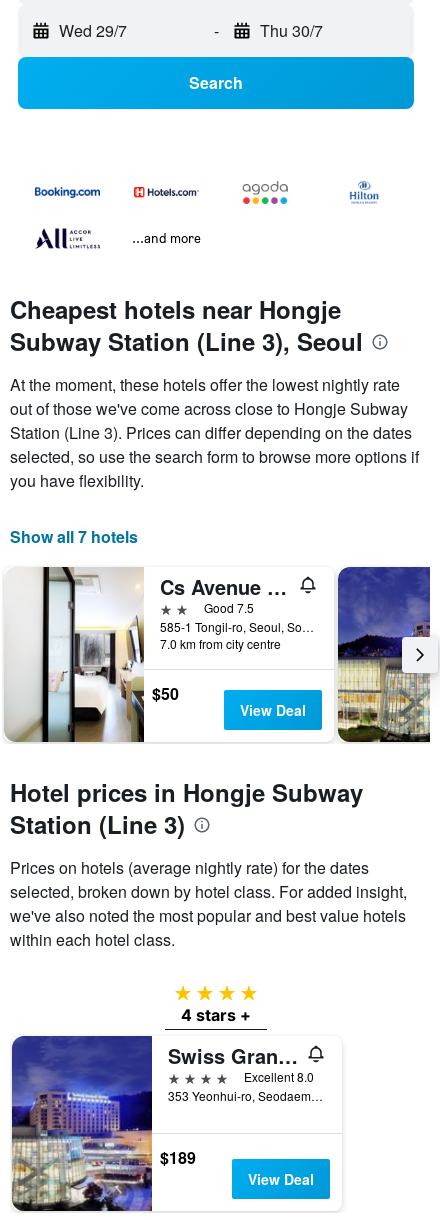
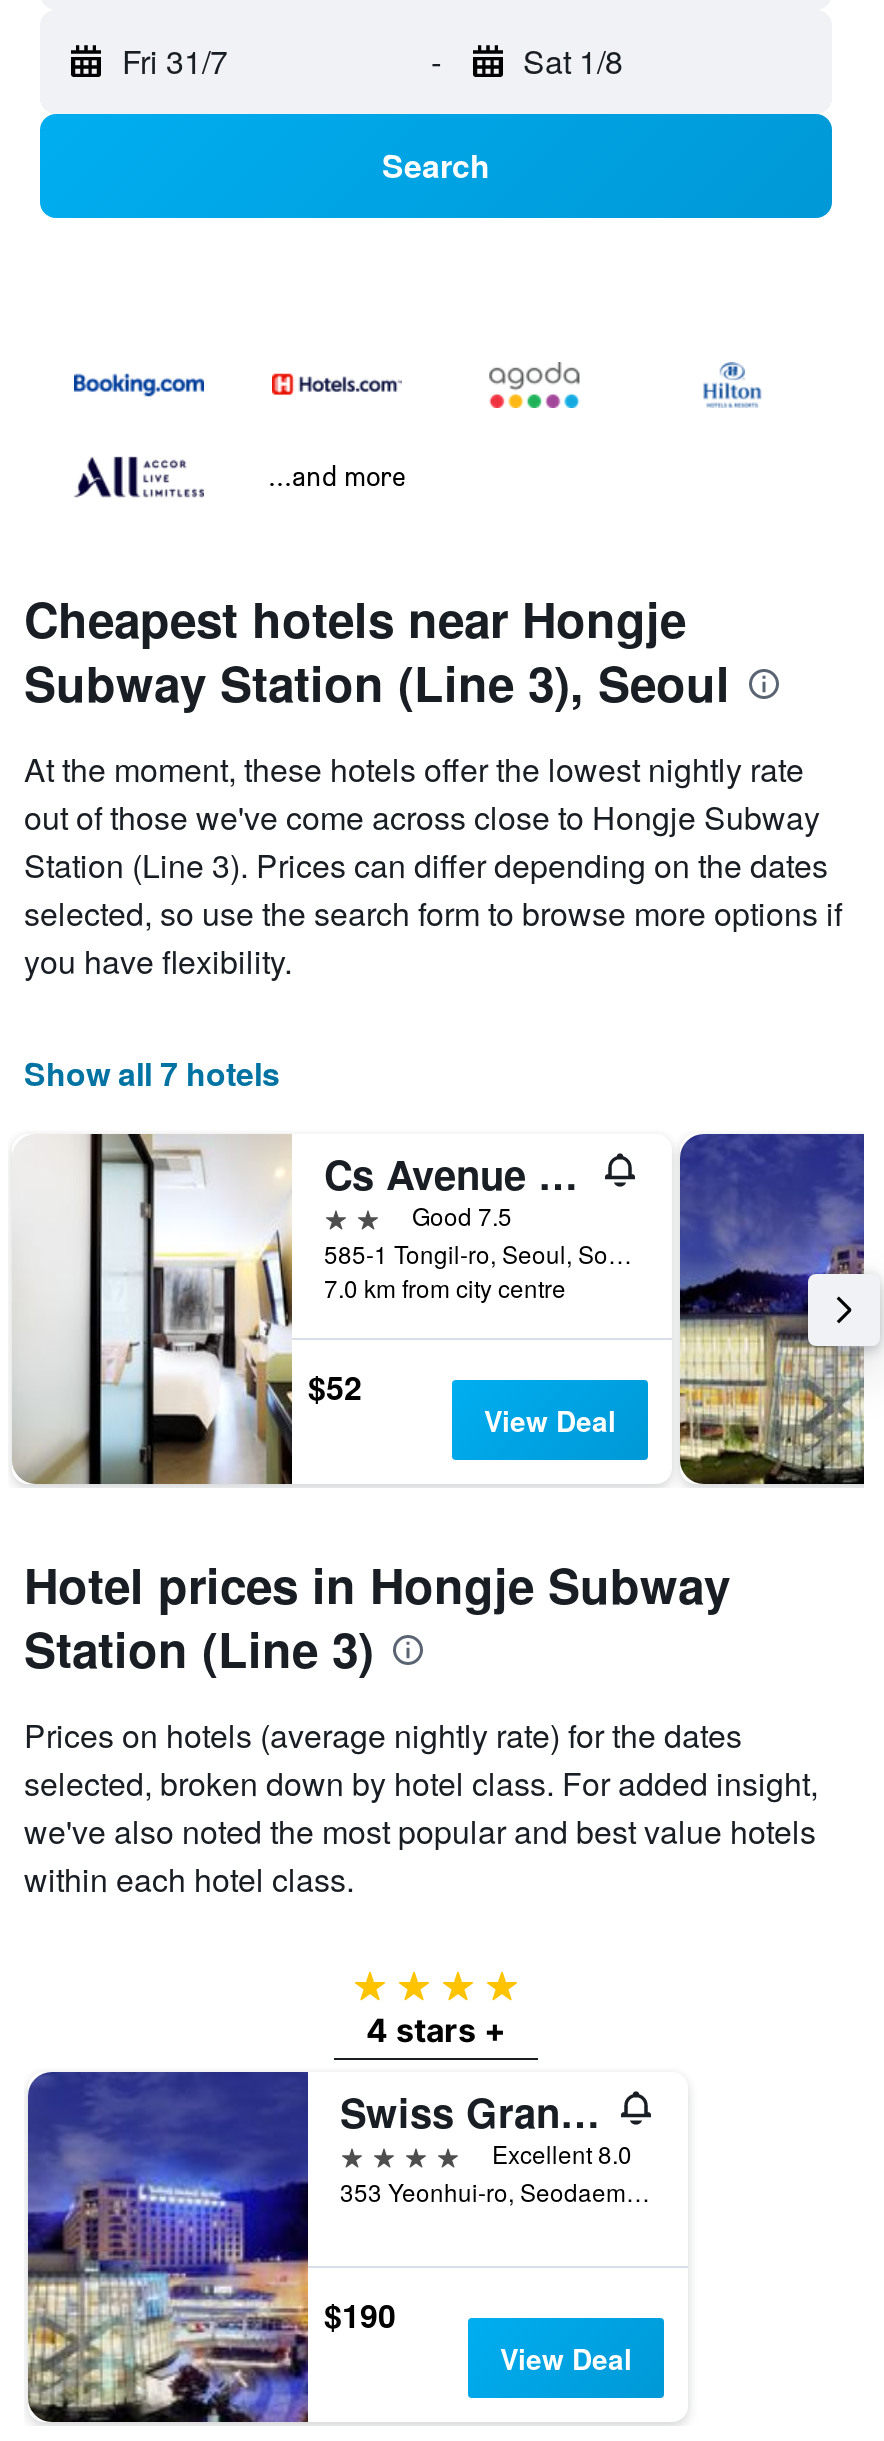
- Wed 29/7
+ Fri 31/7

- Thu 30/7
+ Sat 1/8

- $50
+ $52

- $189
+ $190
